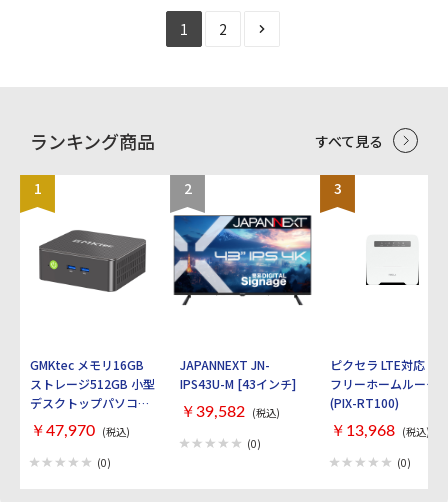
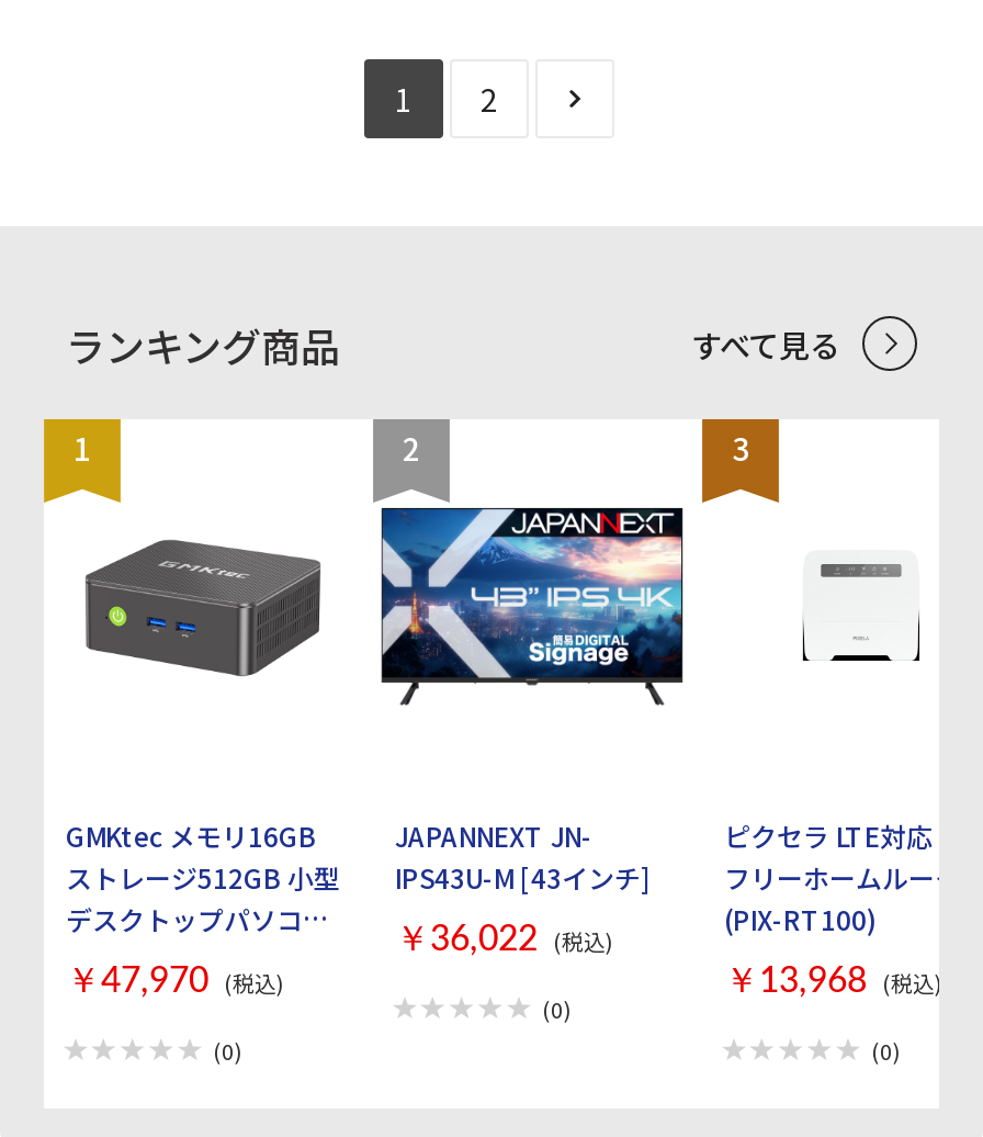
- ￥39,582 (税込)
+ ￥36,022 (税込)
